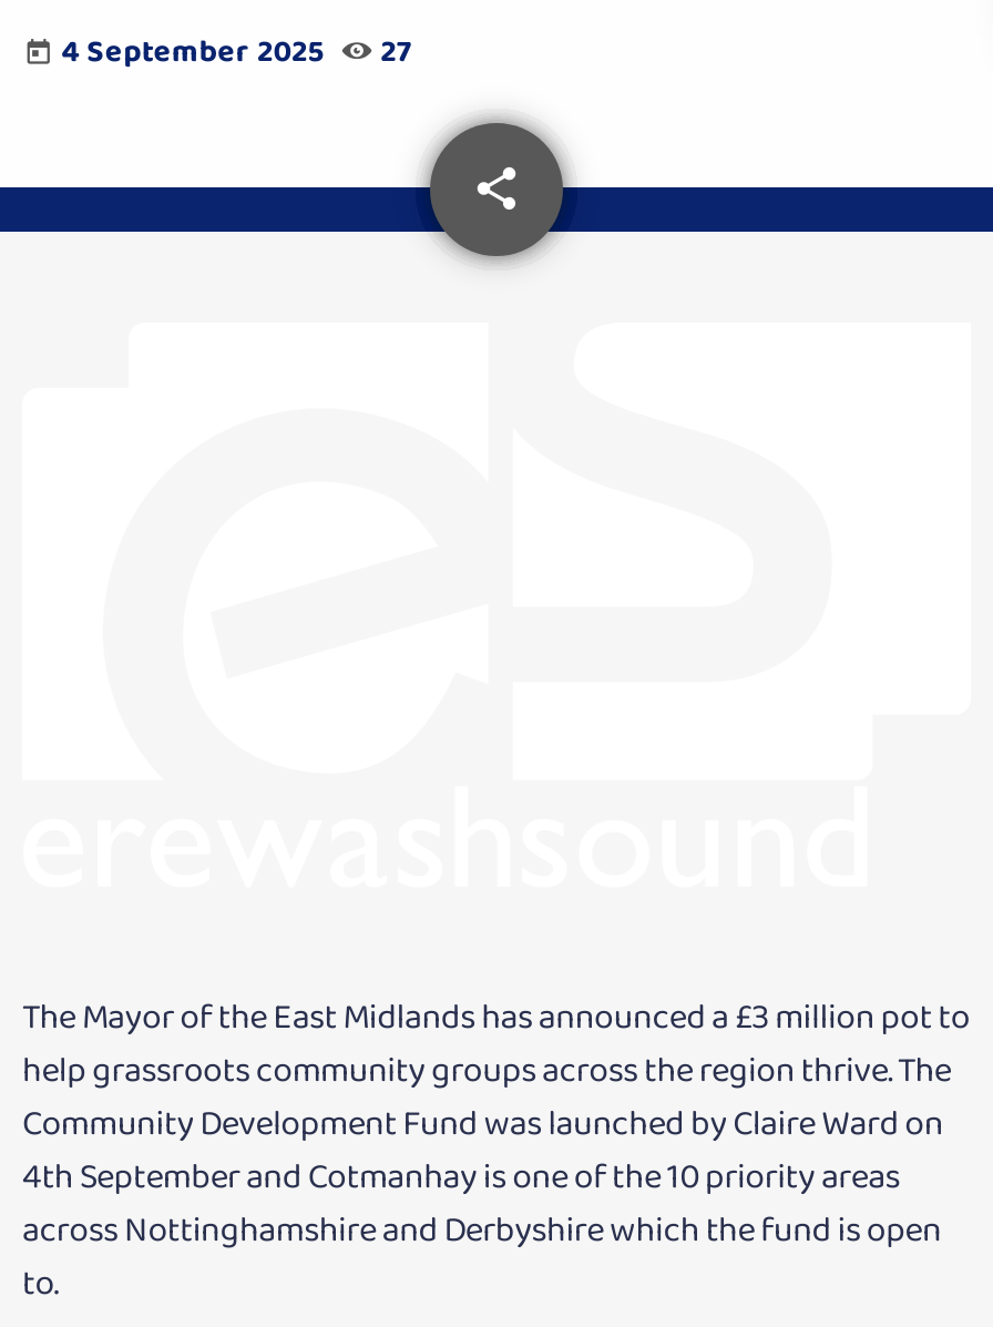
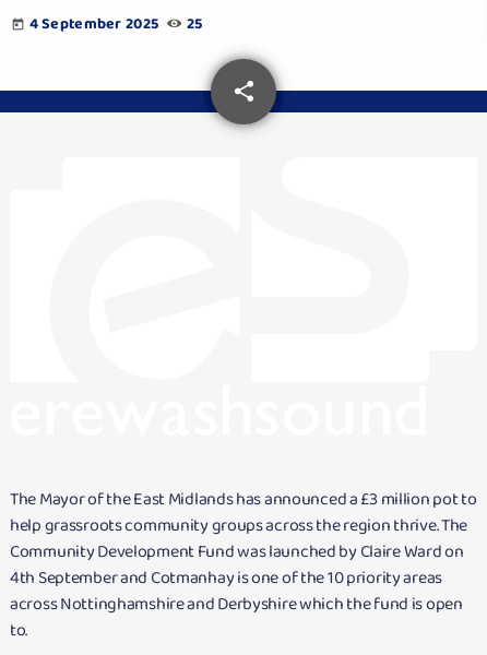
- 27
+ 25
